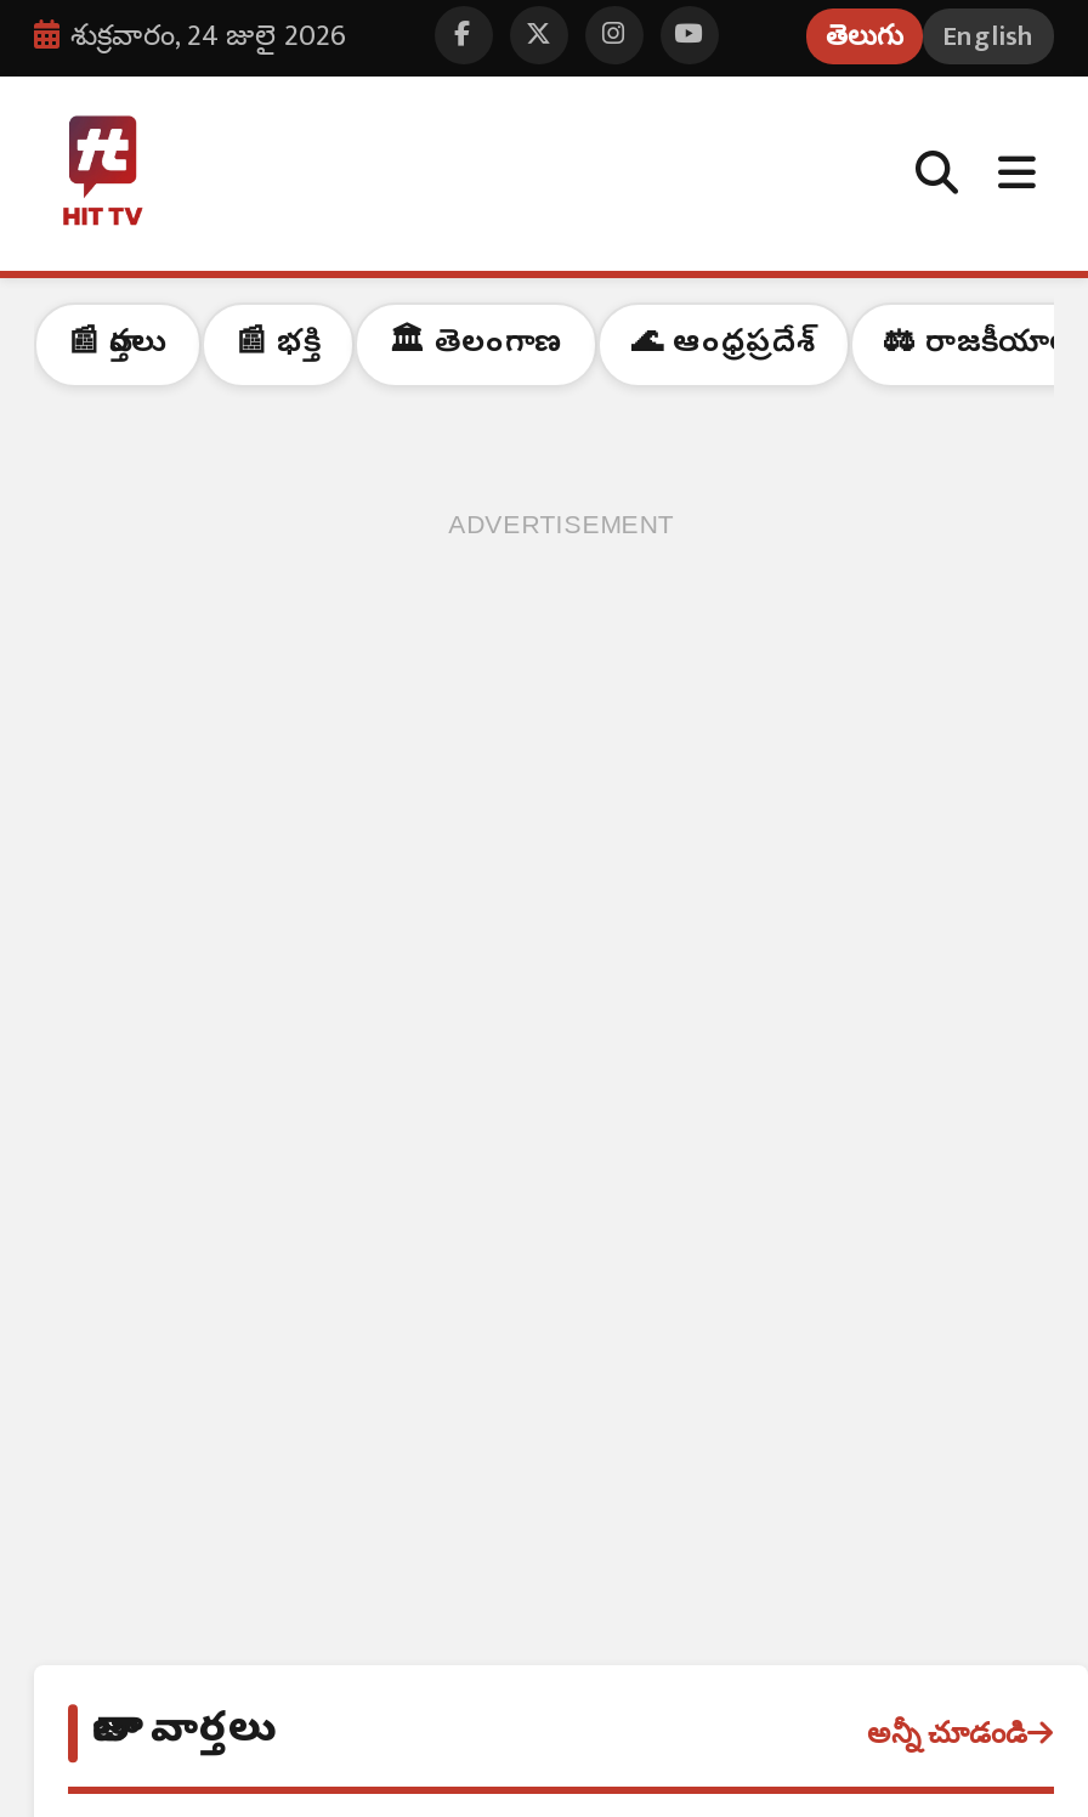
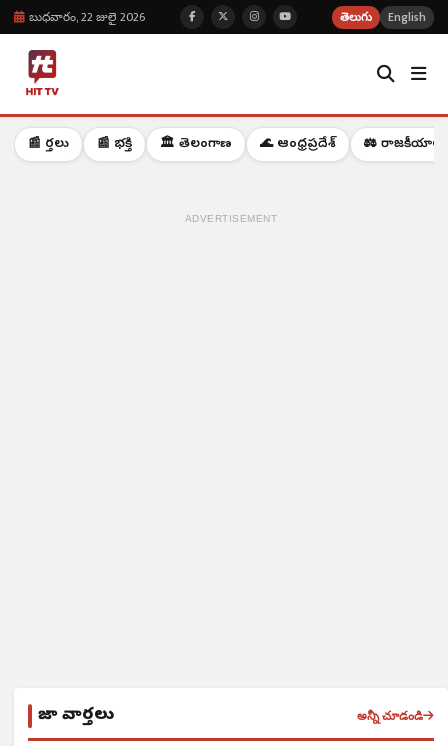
- శుక్రవారం, 24 జులై 2026
+ బుధవారం, 22 జులై 2026
